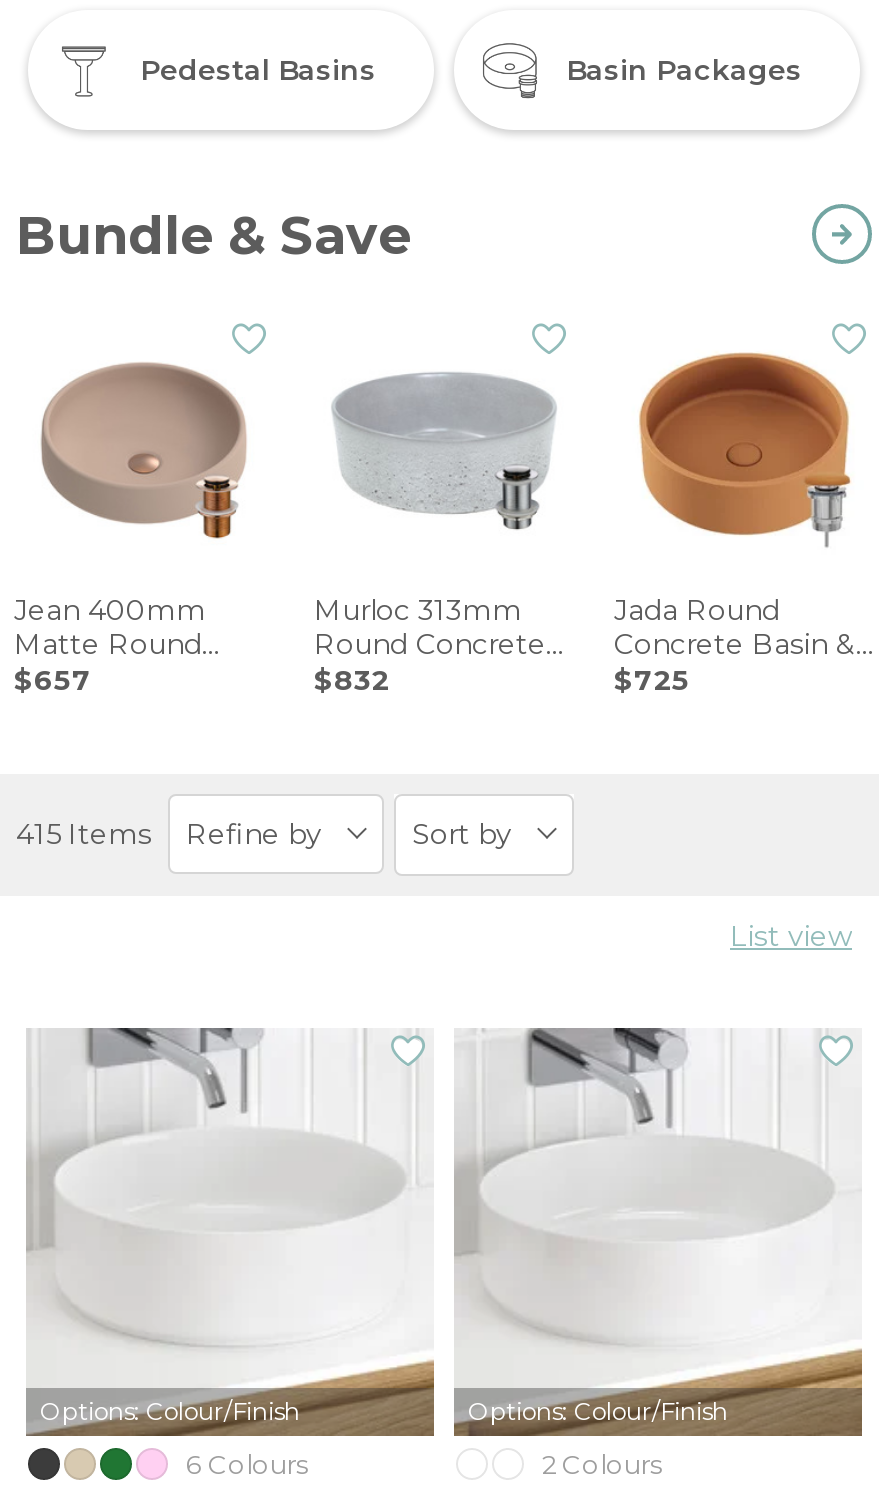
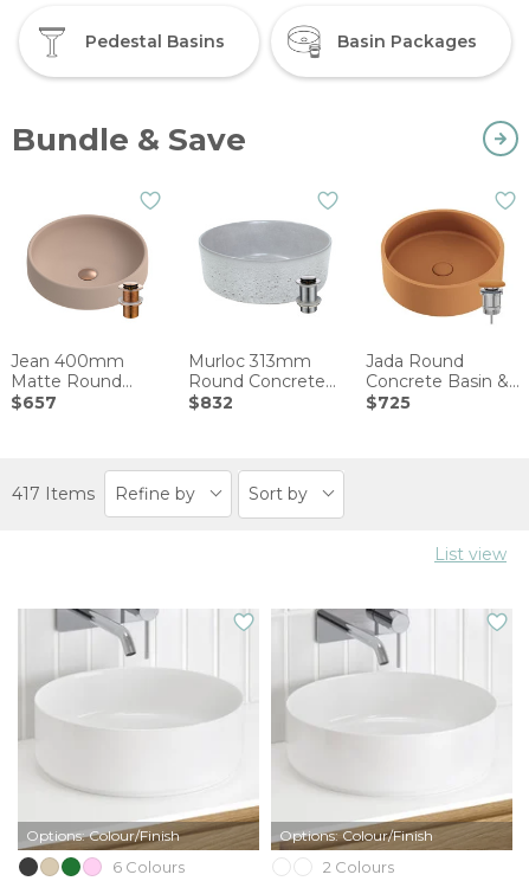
- 415 Items Refine by
+ 417 Items Refine by
